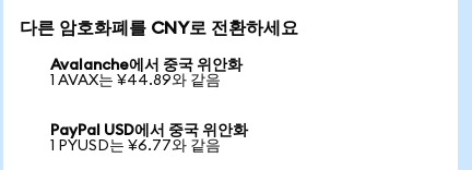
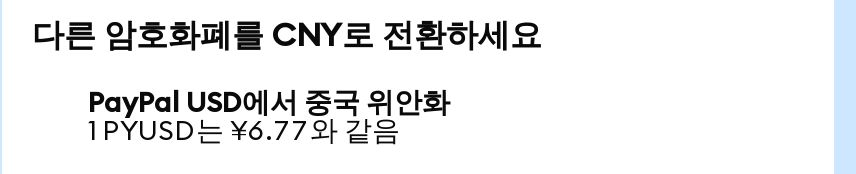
- Avalanche에서 중국 위안화
- 1 AVAX는 ¥44.89와 같음
